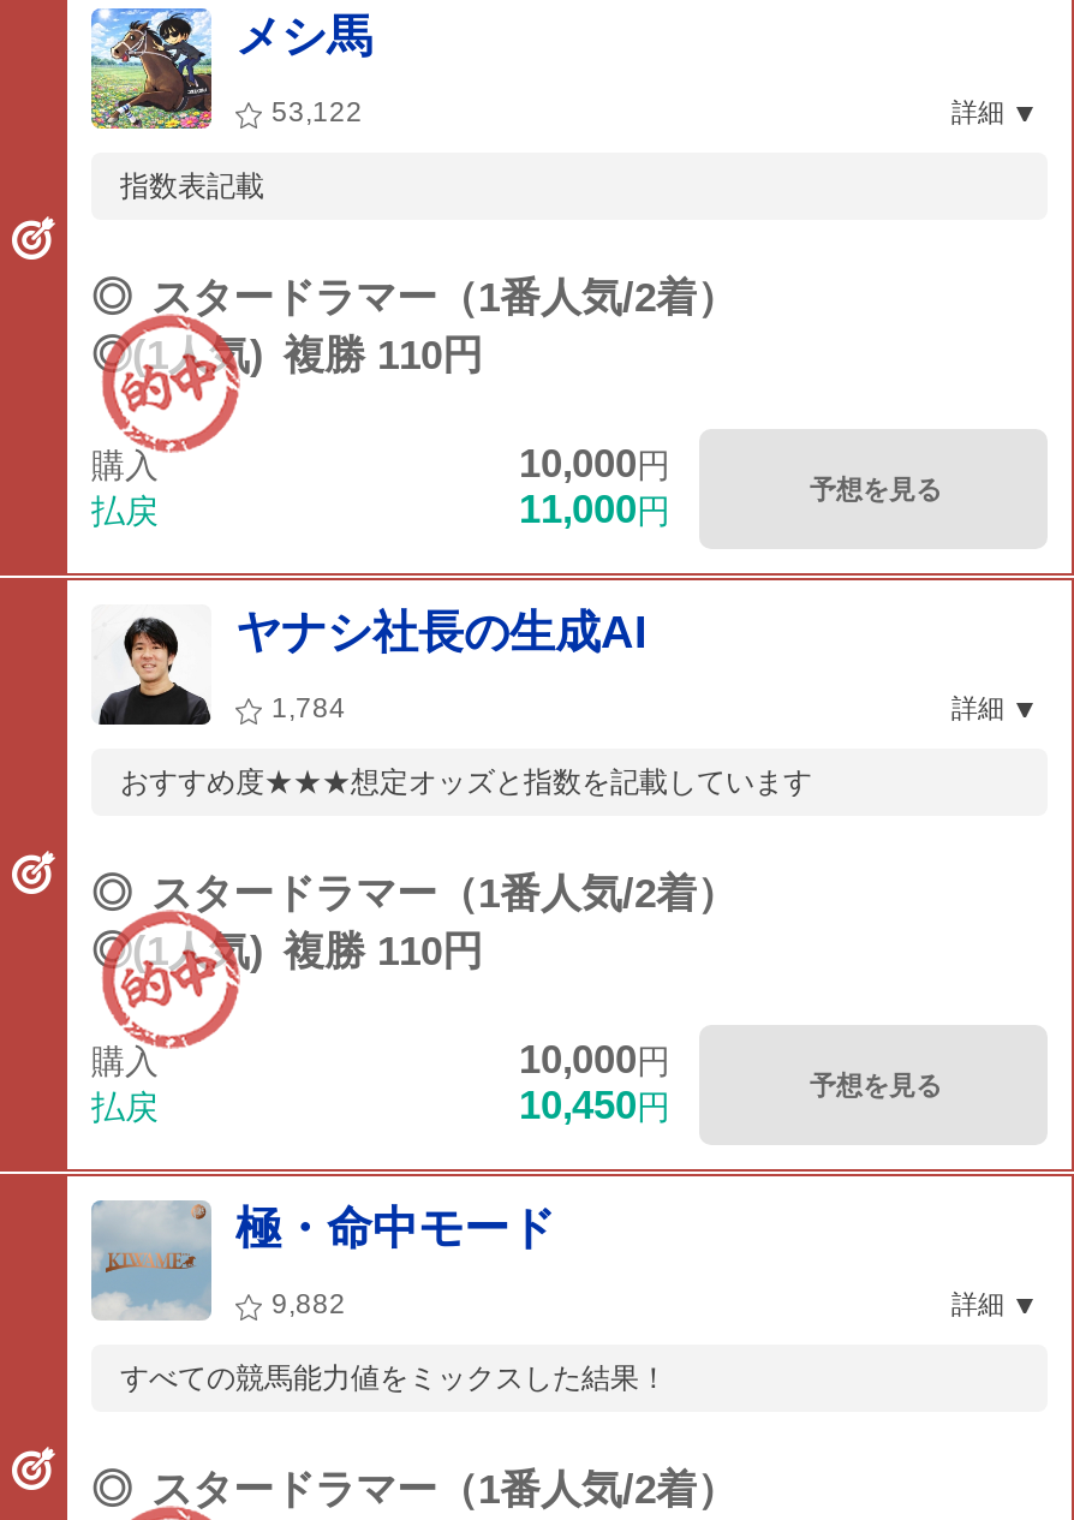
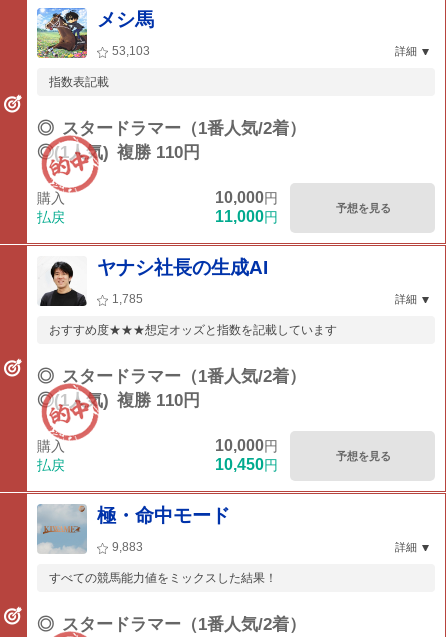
- 53,122
+ 53,103

- 1,784
+ 1,785

- 9,882
+ 9,883
